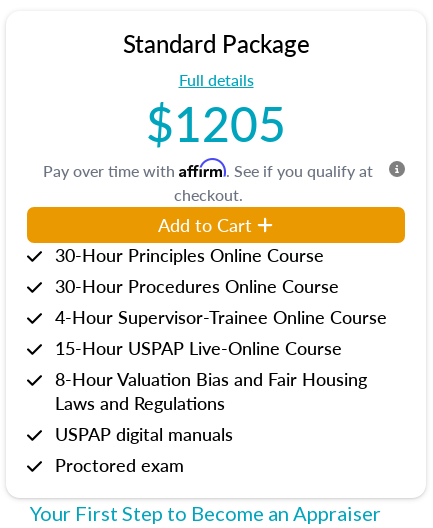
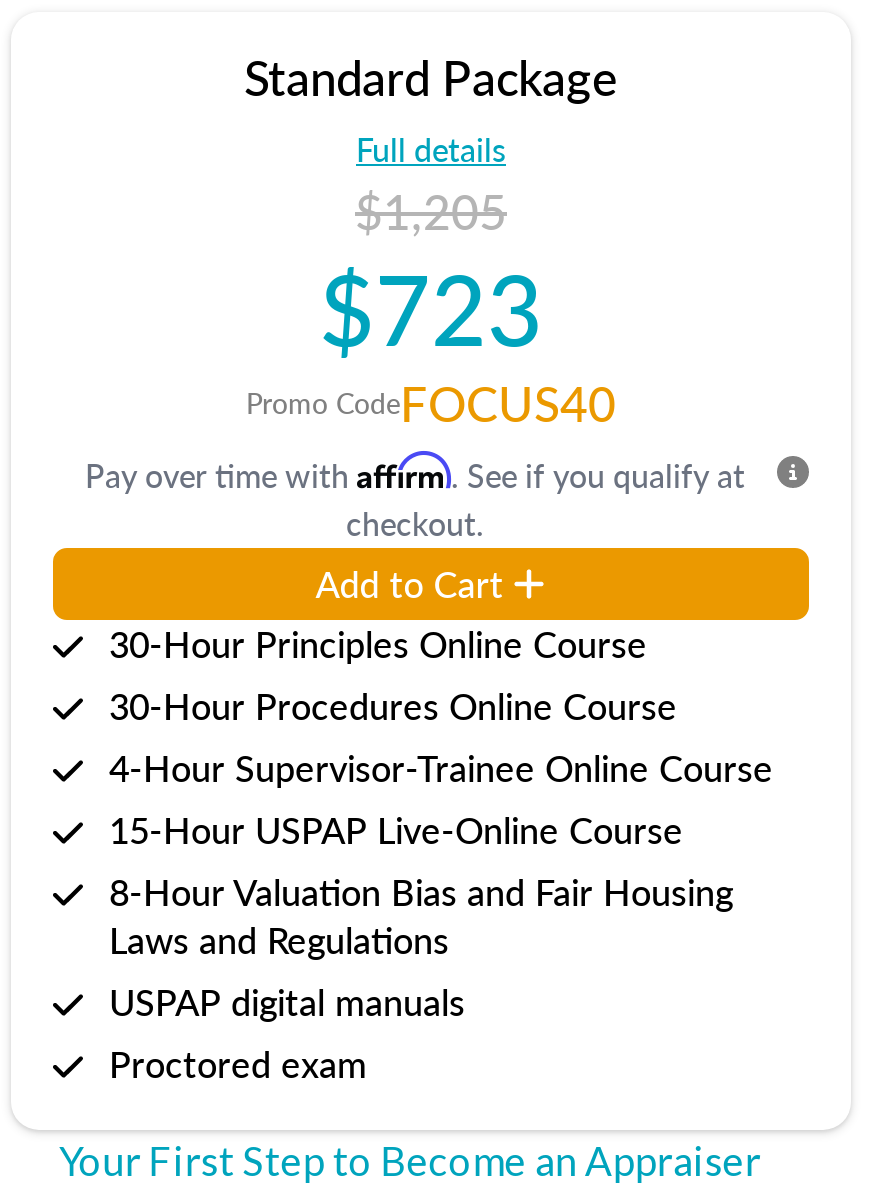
- $1205
+ $1,205
+ $723
+ Promo CodeFOCUS40
